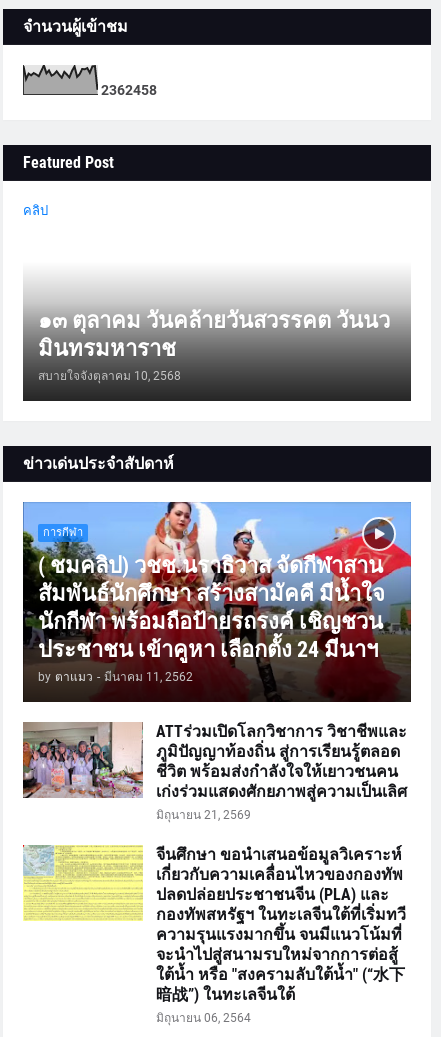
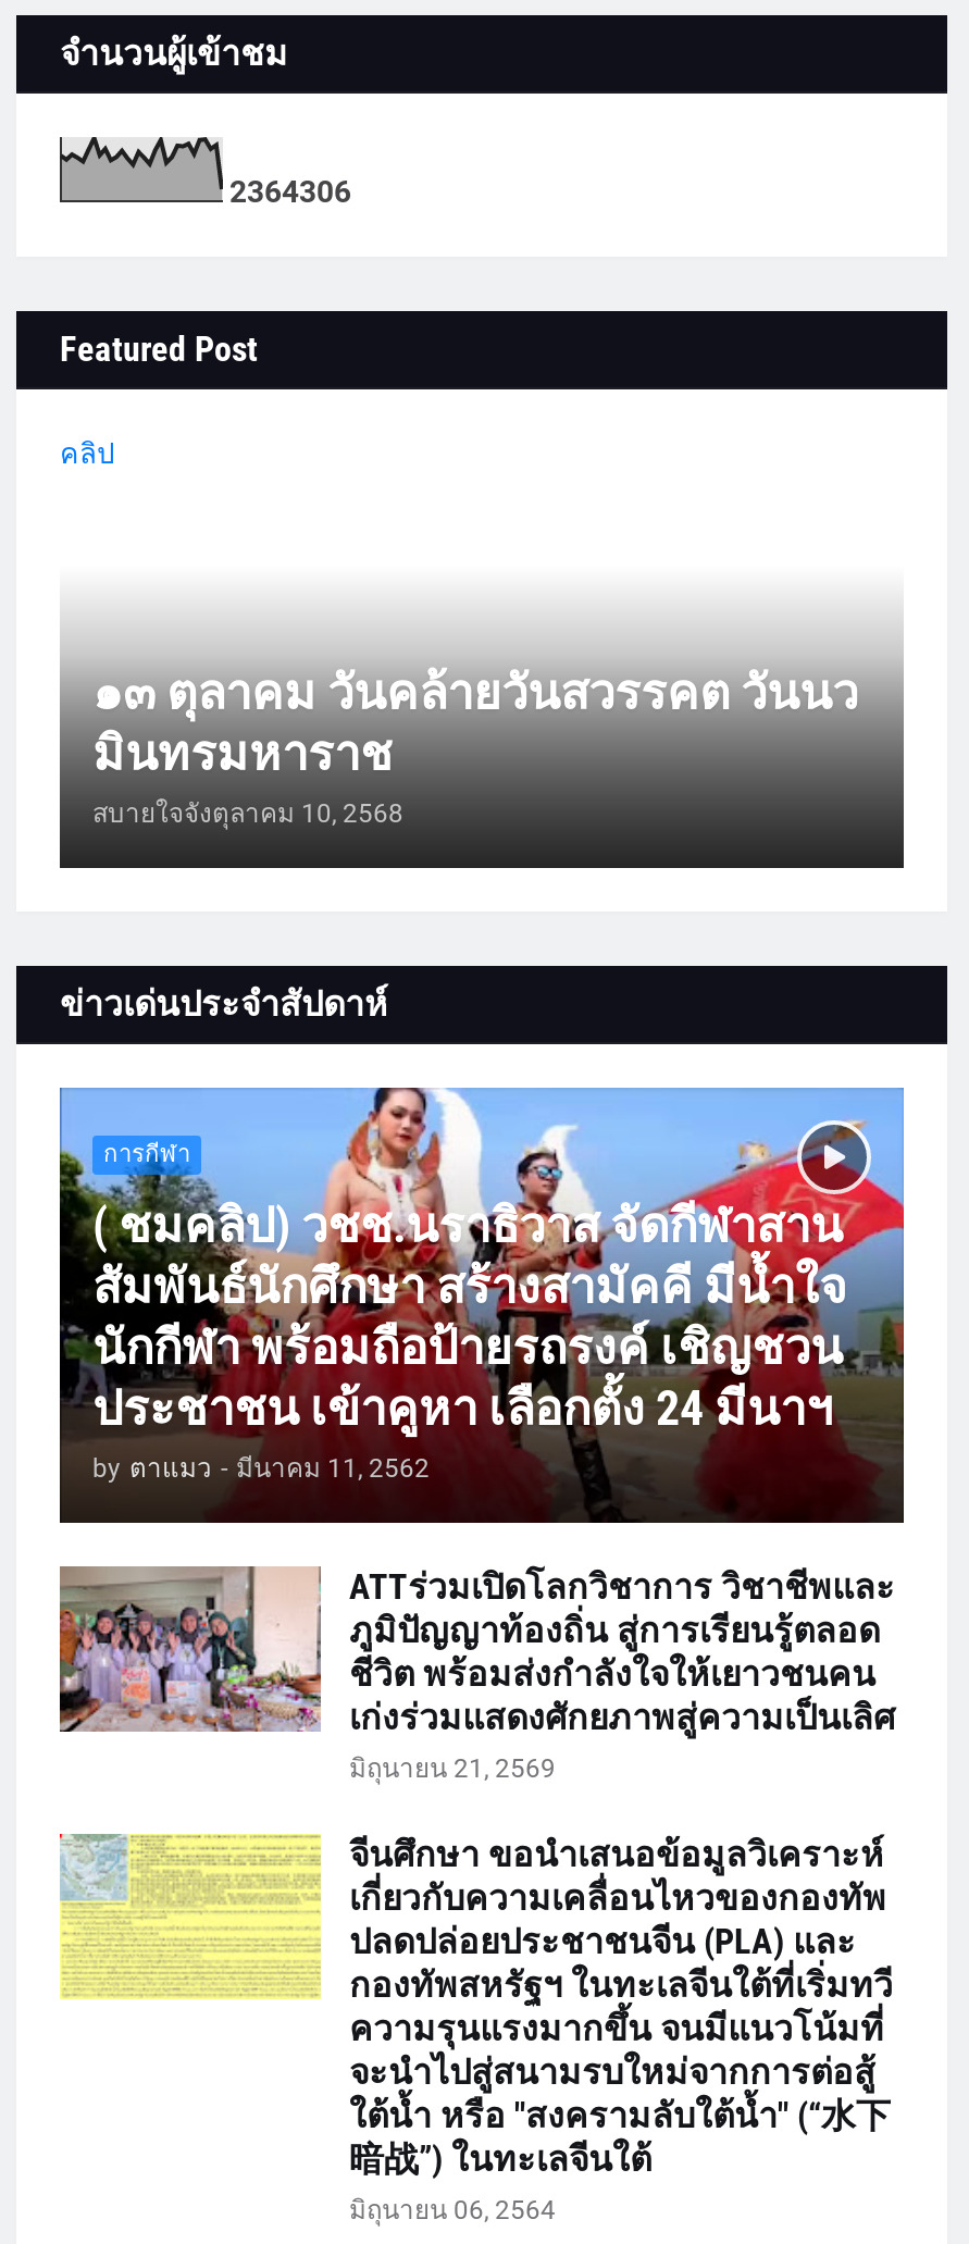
- 2362458
+ 2364306
